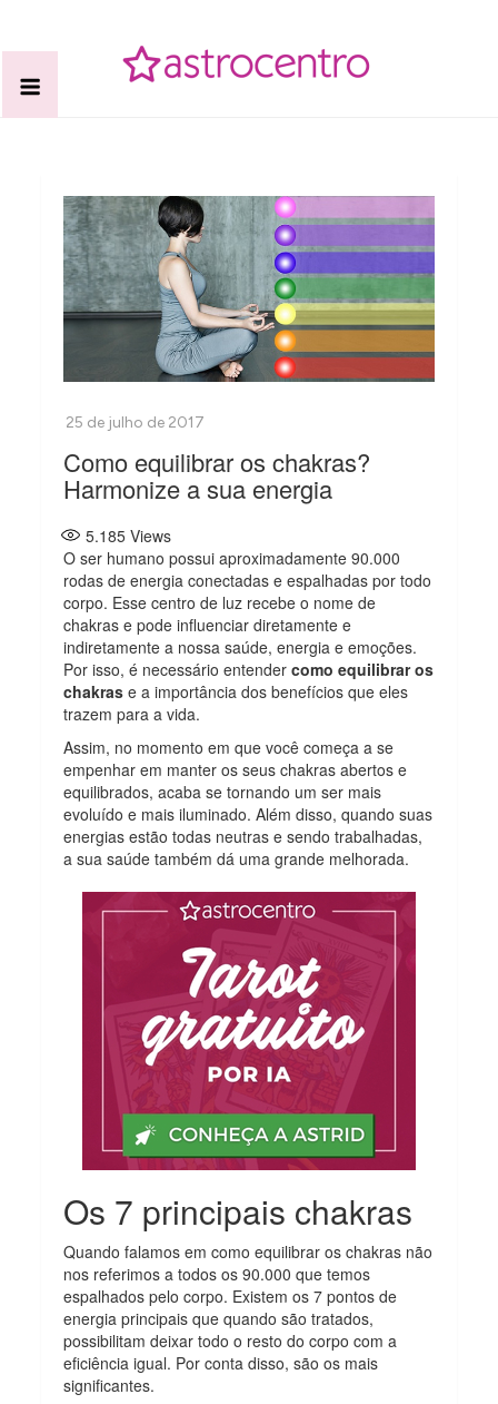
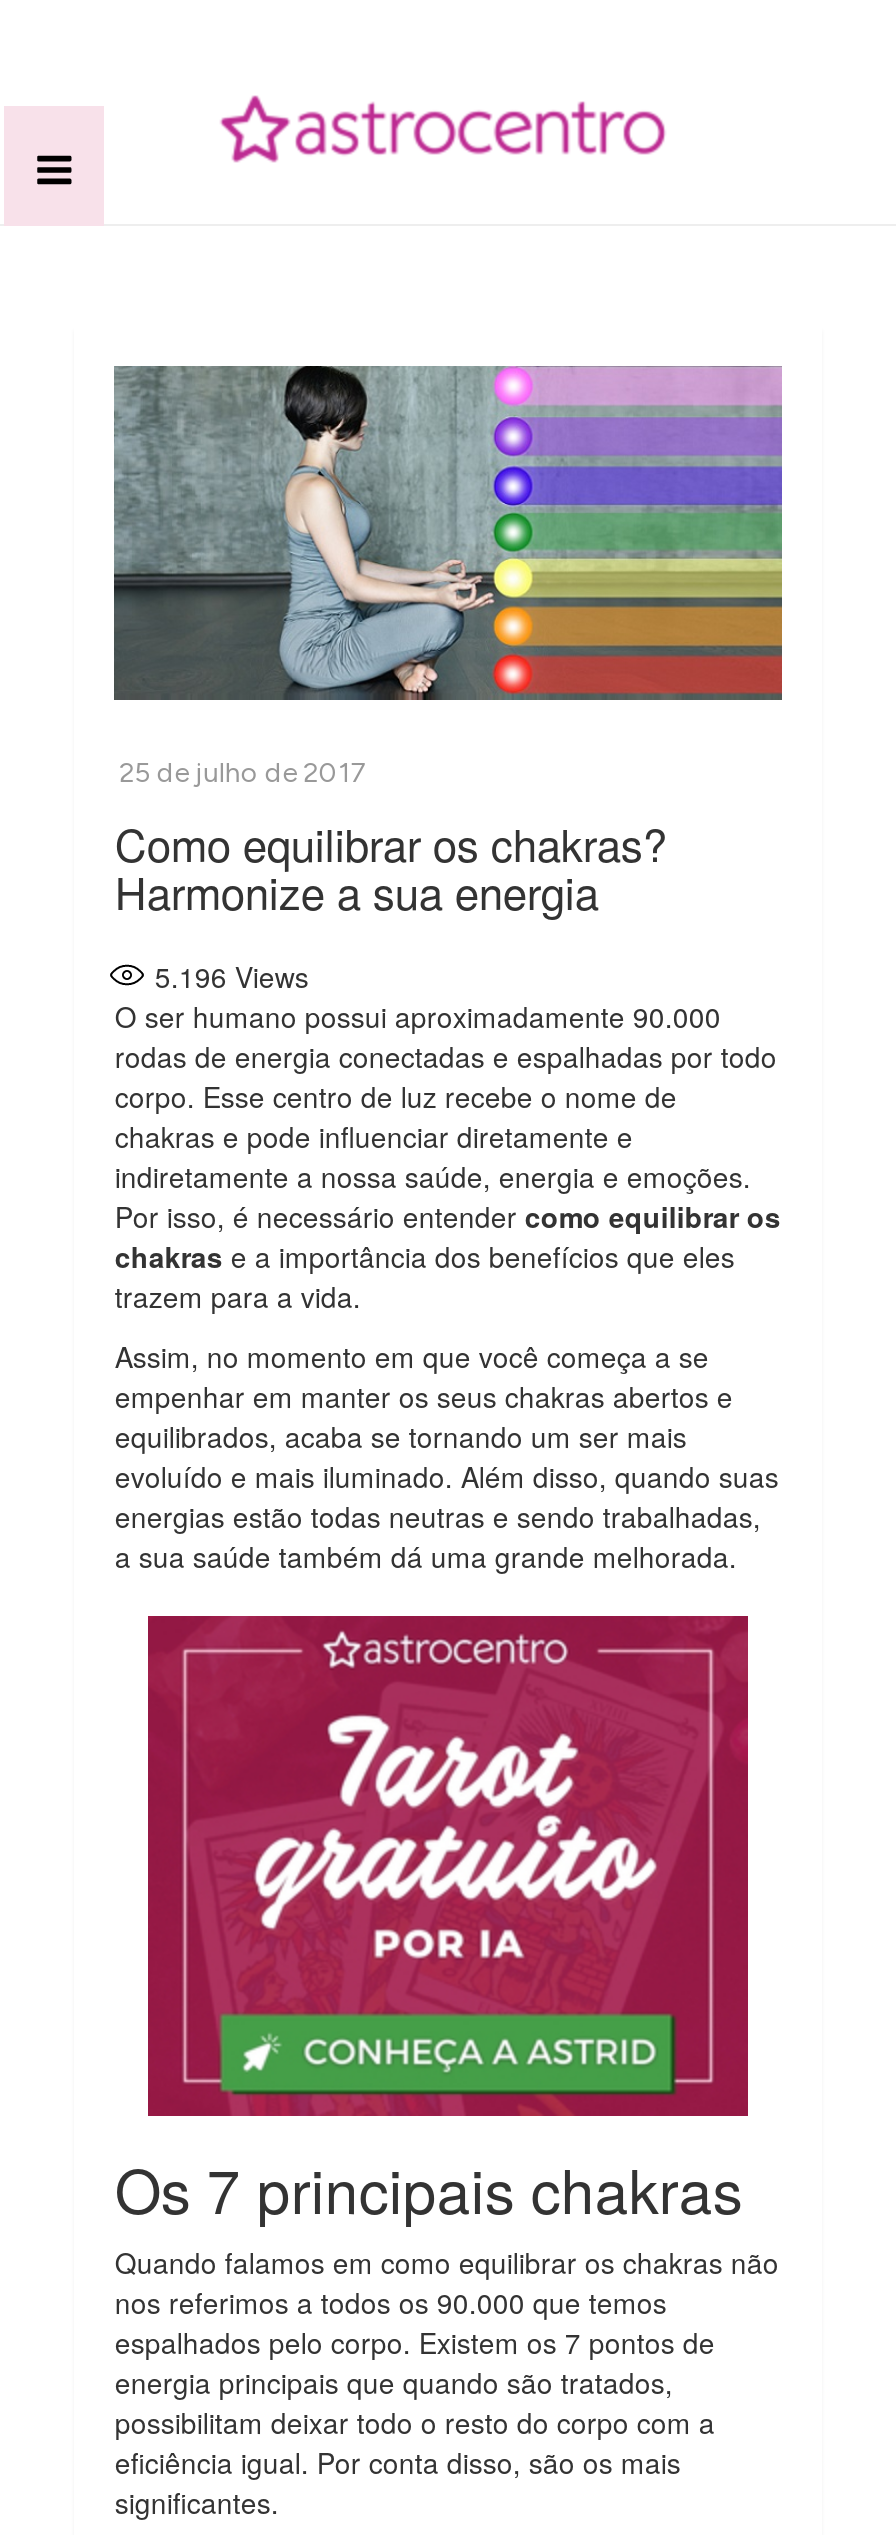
- 5.185 Views
+ 5.196 Views
